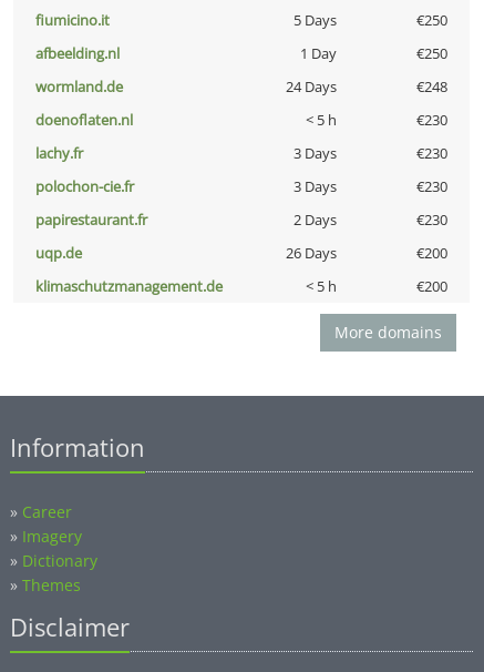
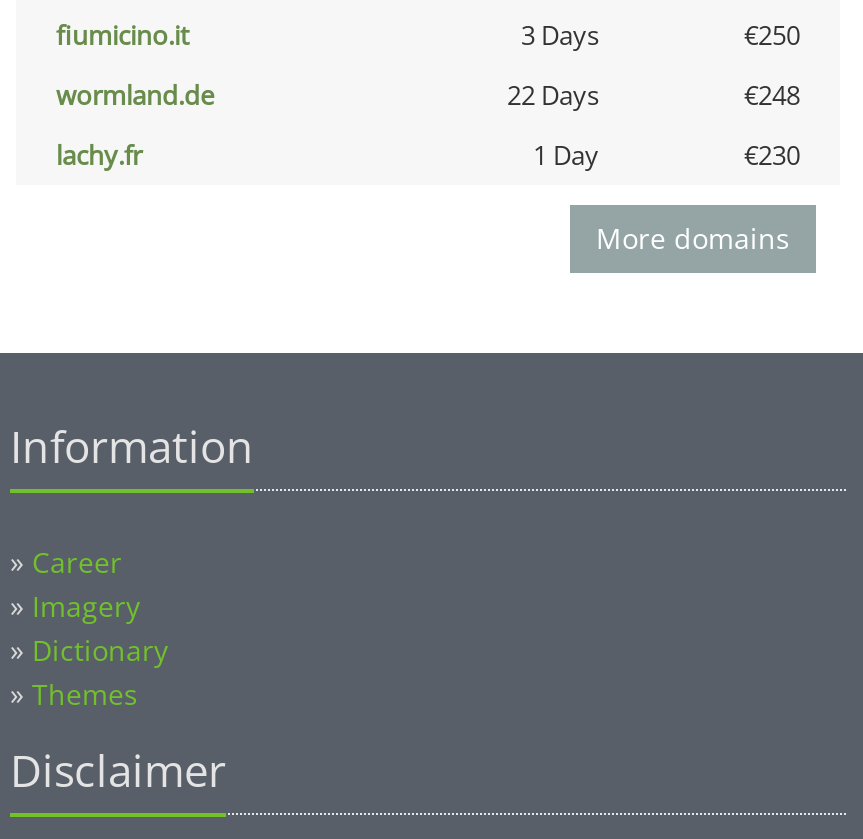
- 5 Days
- €250
- afbeelding.nl
- 1 Day
+ 3 Days

- 24 Days
+ 22 Days

- doenoflaten.nl
- < 5 h
+ lachy.fr
+ 1 Day

- lachy.fr
- 3 Days
- €230
- polochon-cie.fr
- 3 Days
- €230
- papirestaurant.fr
- 2 Days
- €230
- uqp.de
- 26 Days
- €200
- klimaschutzmanagement.de
- < 5 h
- €200
